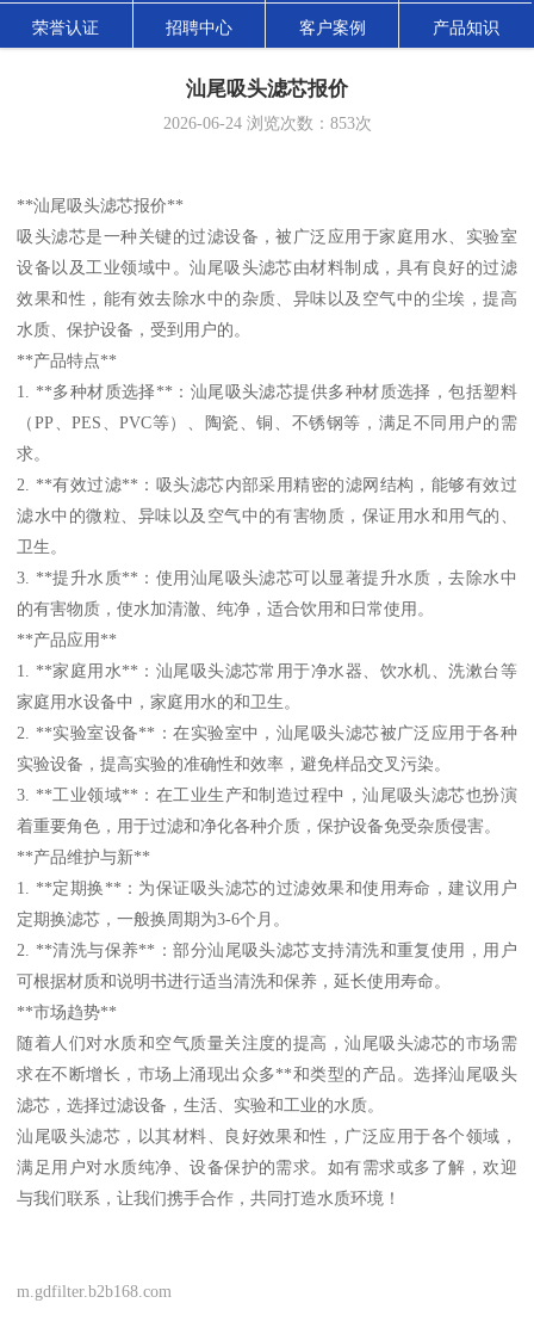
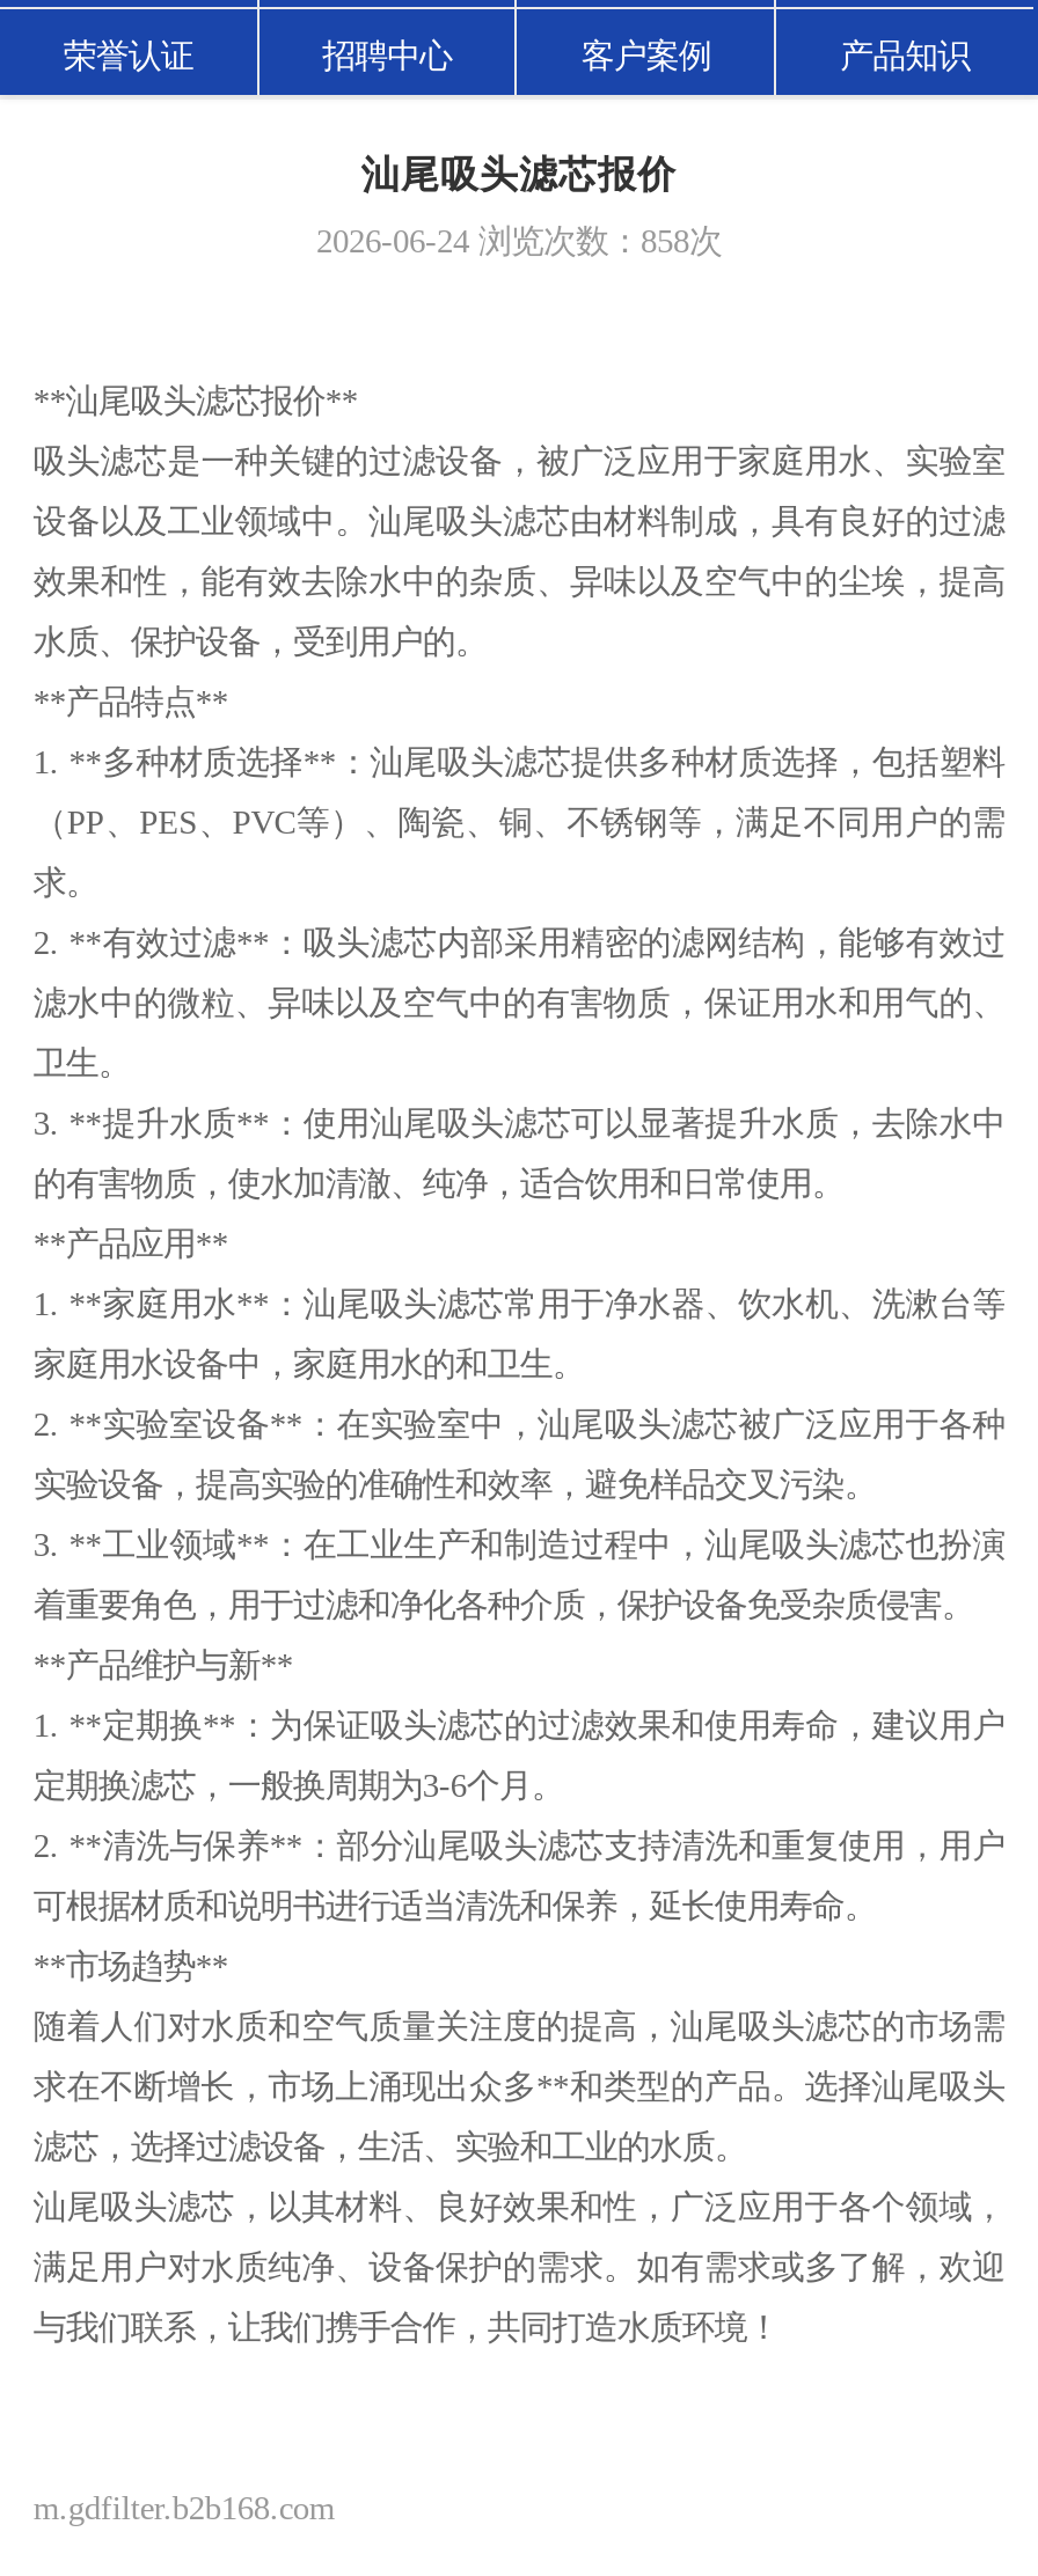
- 2026-06-24浏览次数：853次
+ 2026-06-24浏览次数：858次
